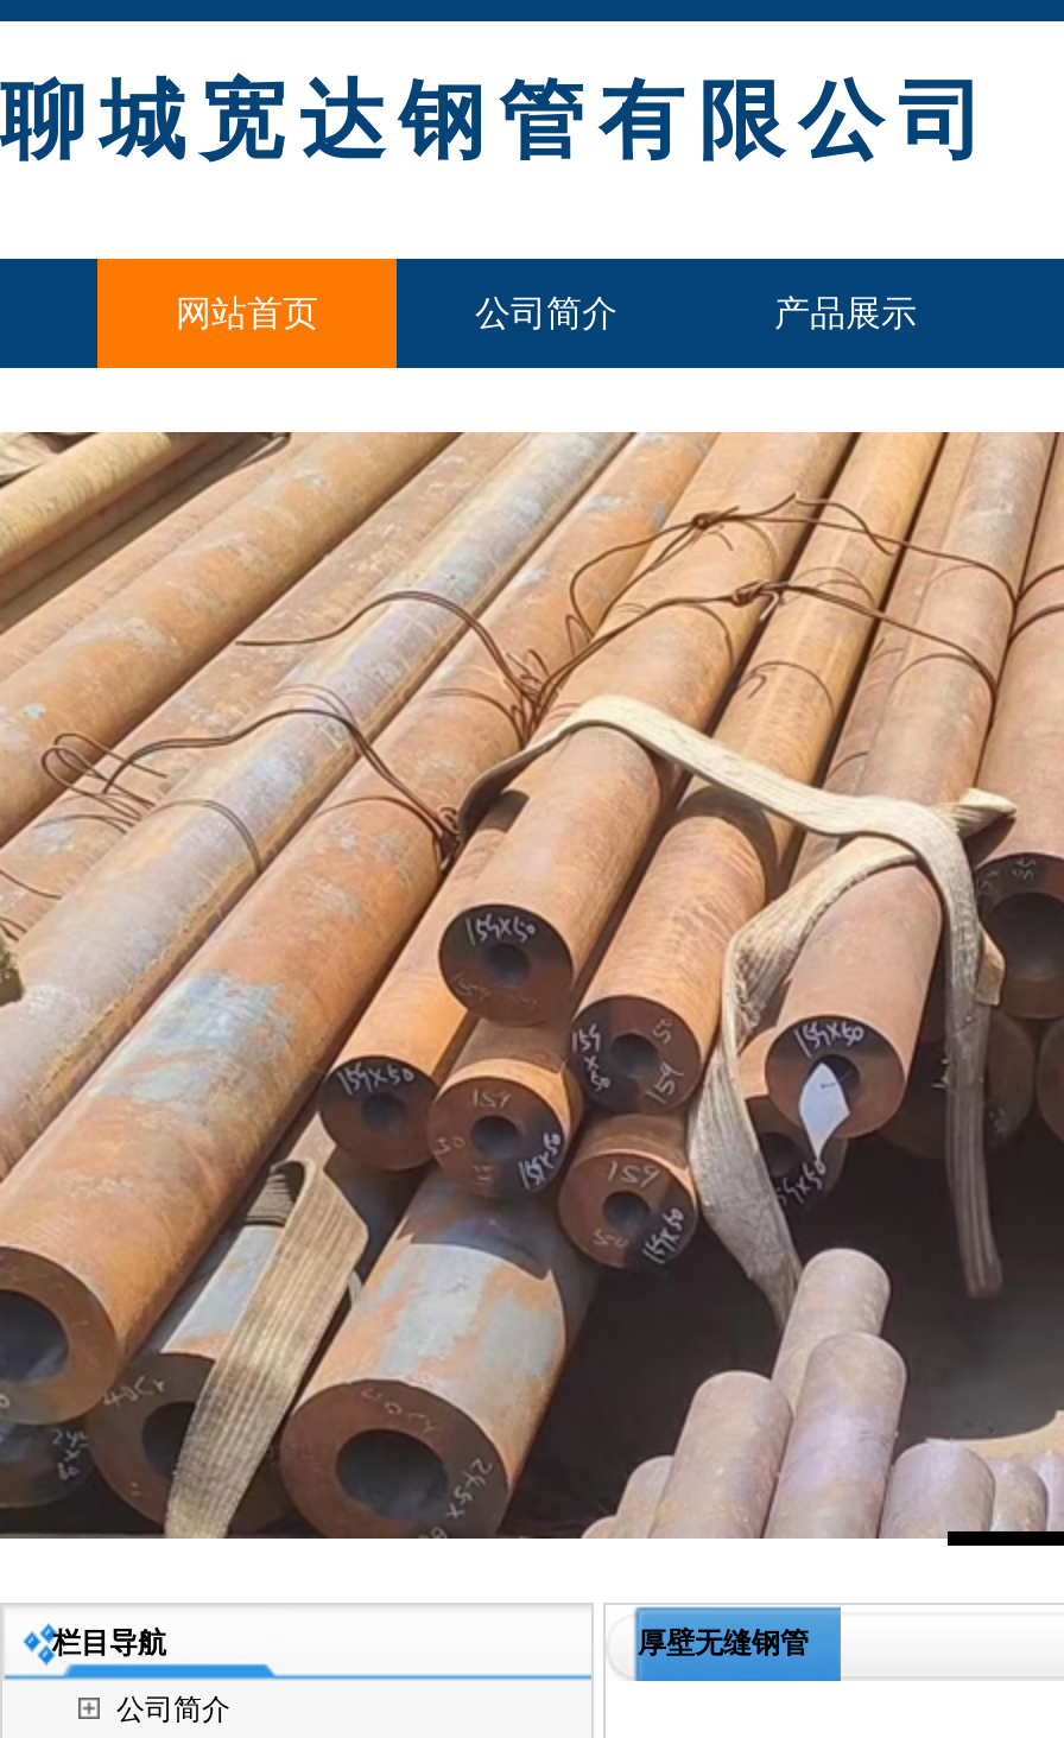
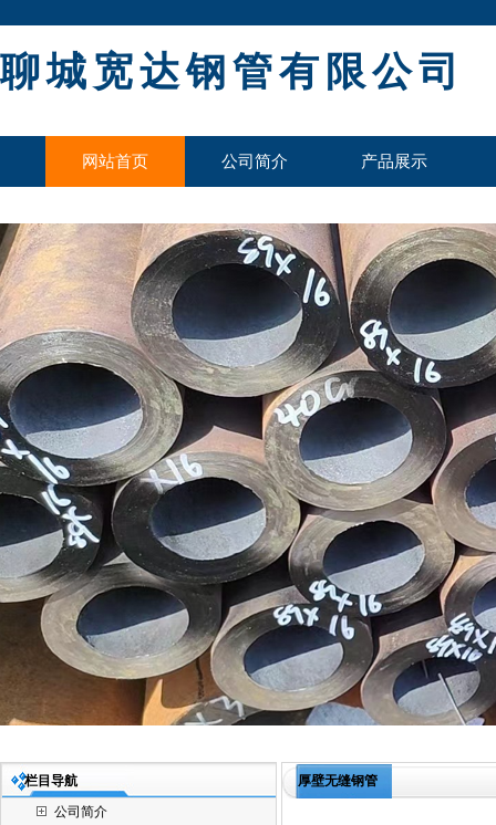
- [image]
+ [image]
